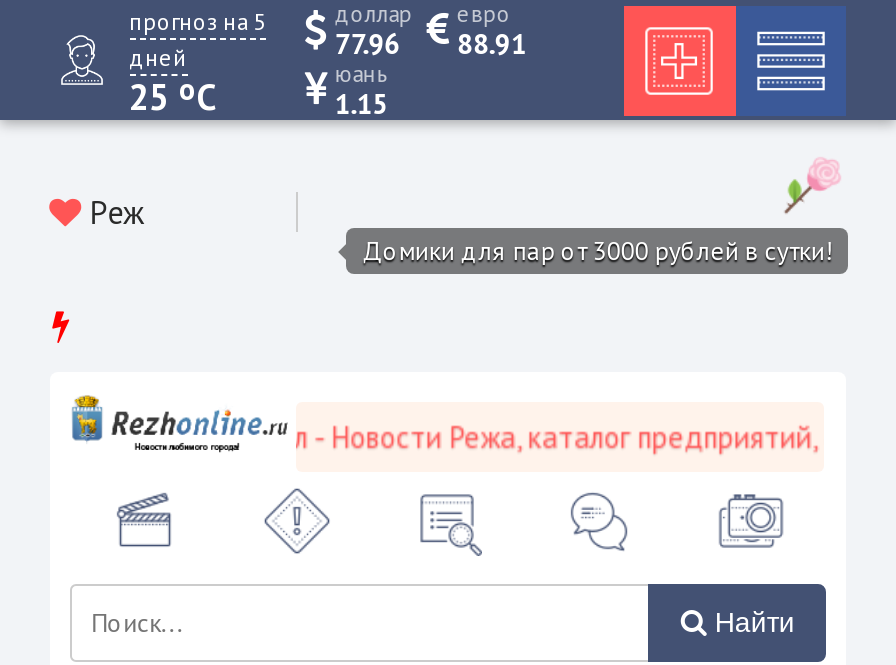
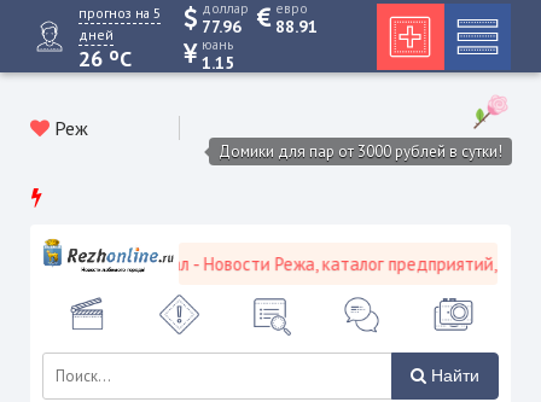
- 25oC
+ 26oC
